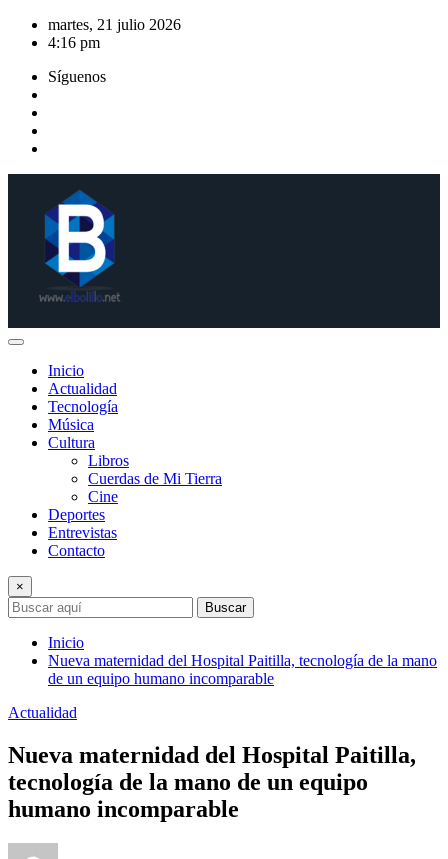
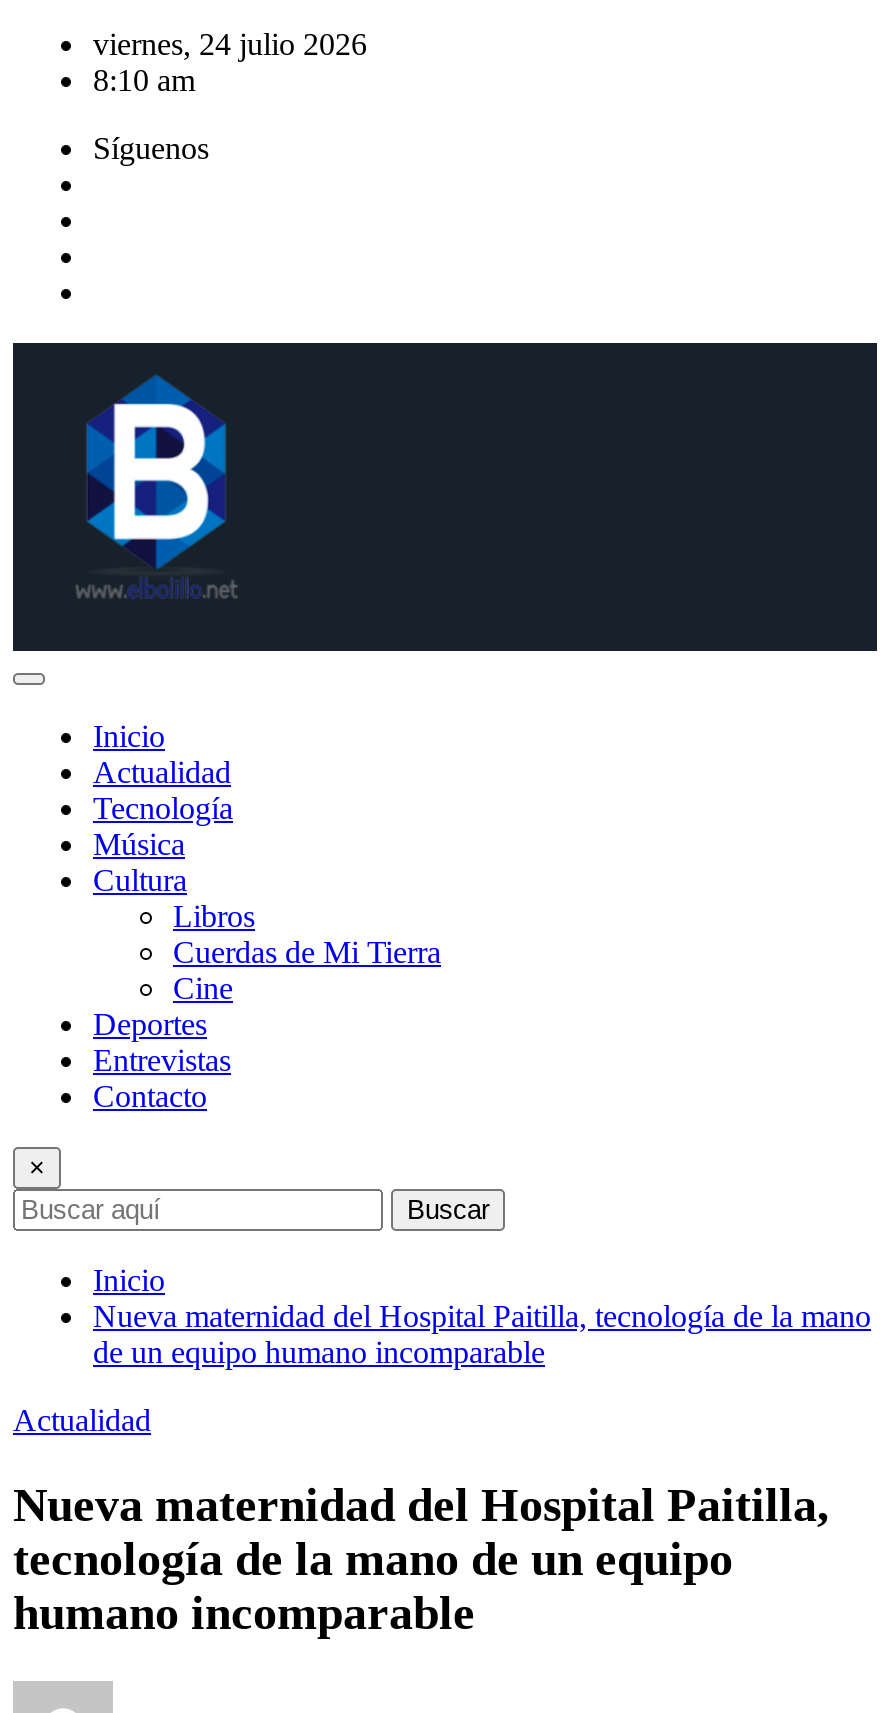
- martes, 21 julio 2026
- 4:16 pm
+ viernes, 24 julio 2026
+ 8:10 am
